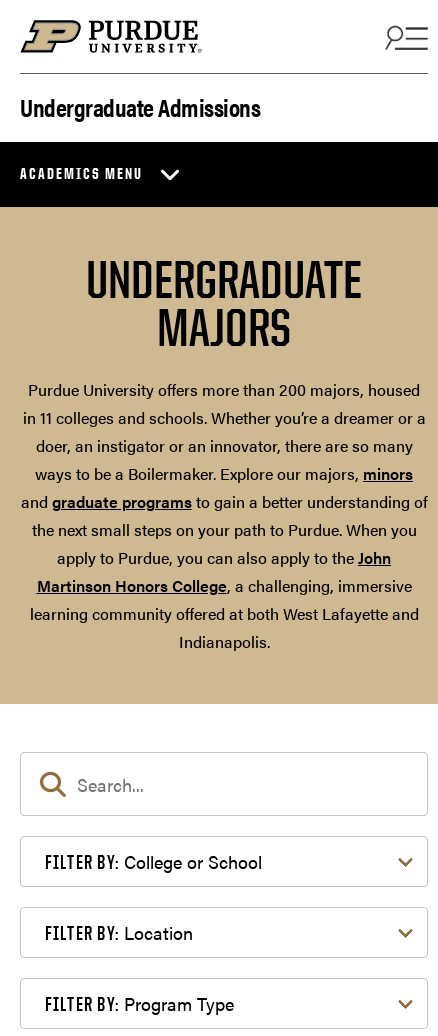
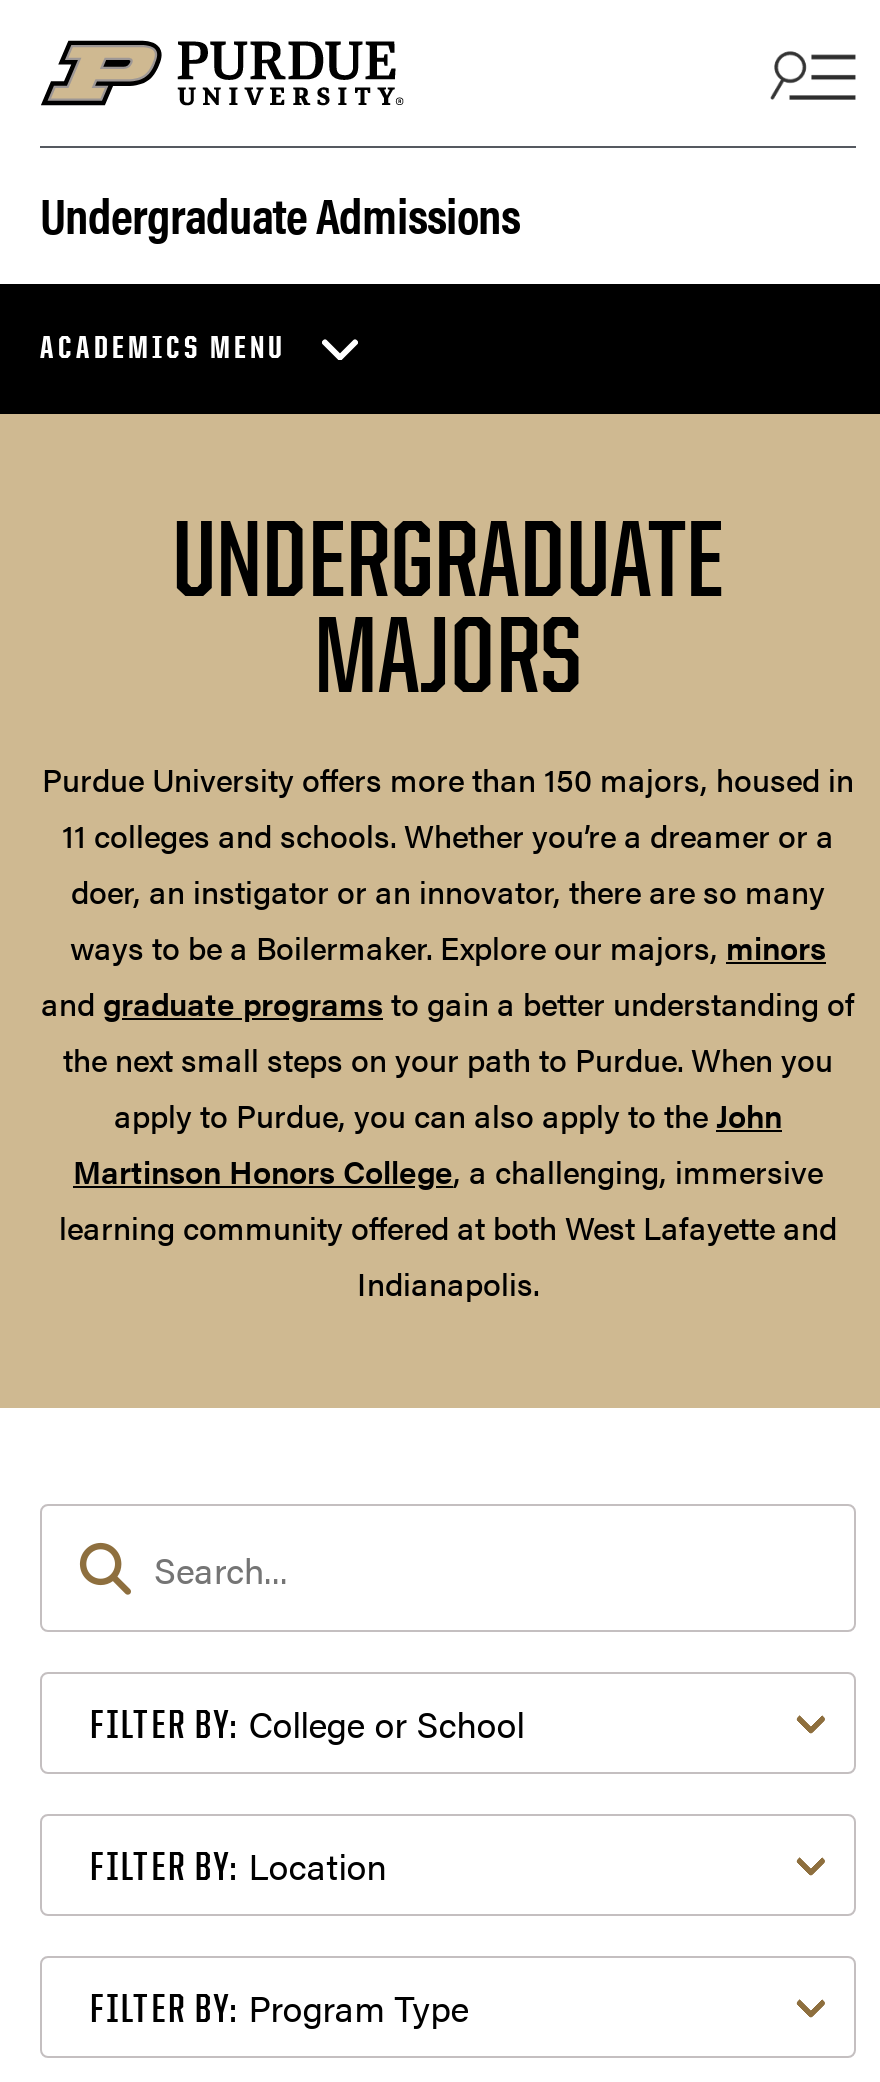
- Purdue University offers more than 200 majors, housed
- in 11 colleges and schools. Whether you’re a dreamer or a
+ Purdue University offers more than 150 majors, housed in
+ 11 colleges and schools. Whether you’re a dreamer or a
